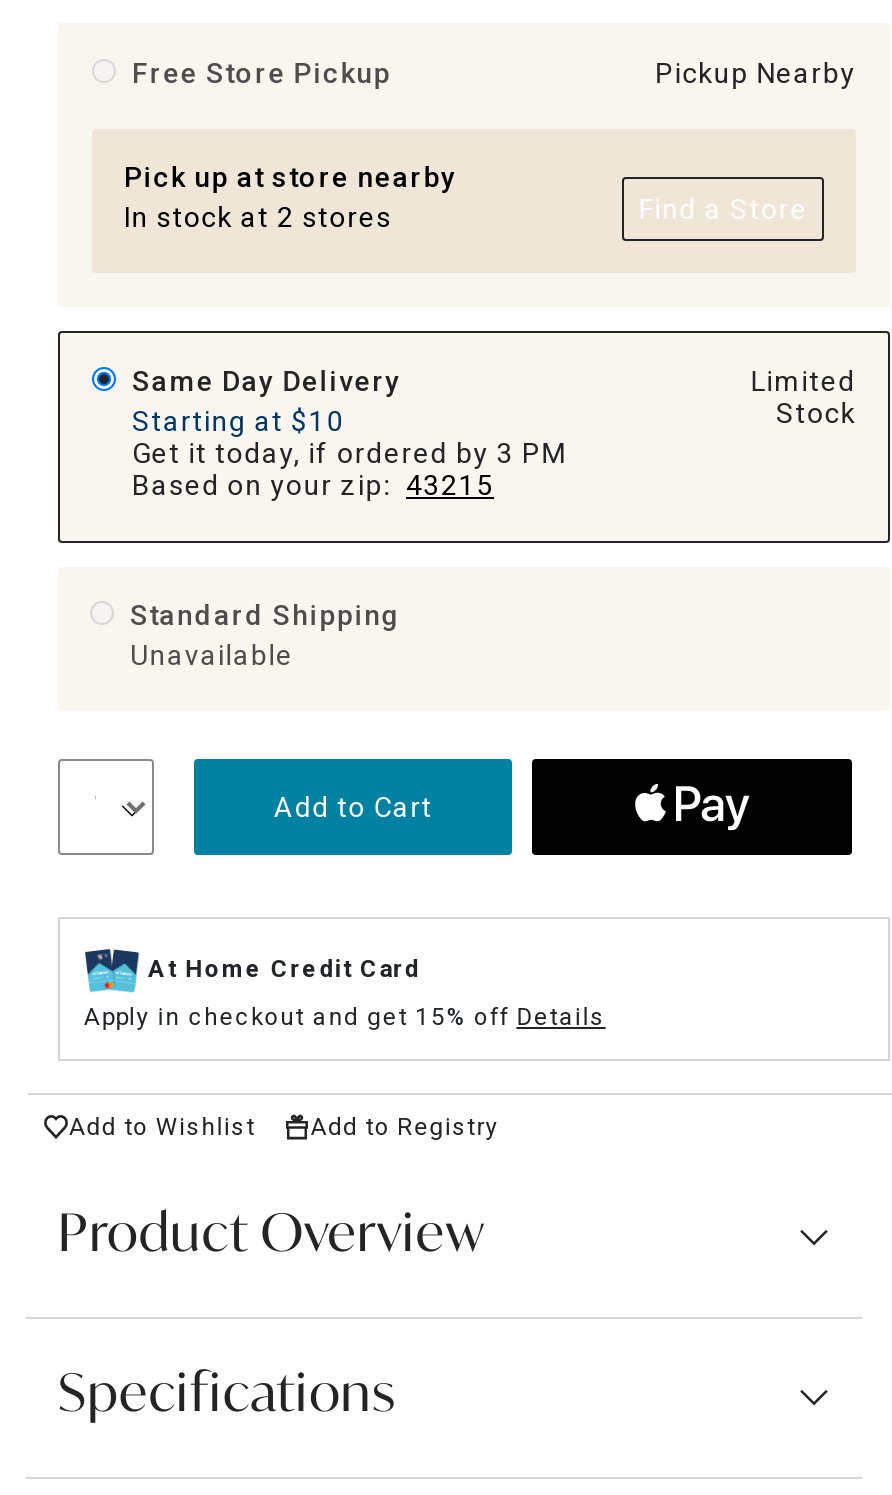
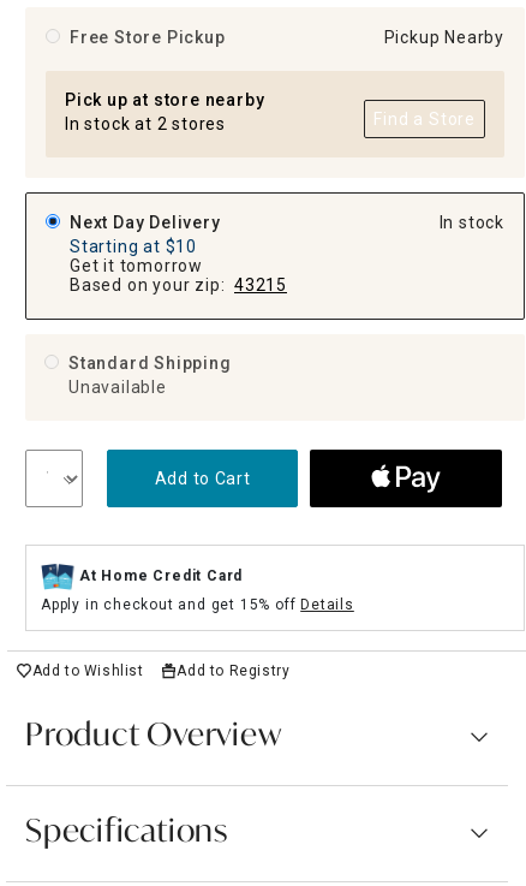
- Same Day Delivery
+ Next Day Delivery

- Limited
- Stock
+ In stock

- Get it today, if ordered by 3 PM
+ Get it tomorrow
